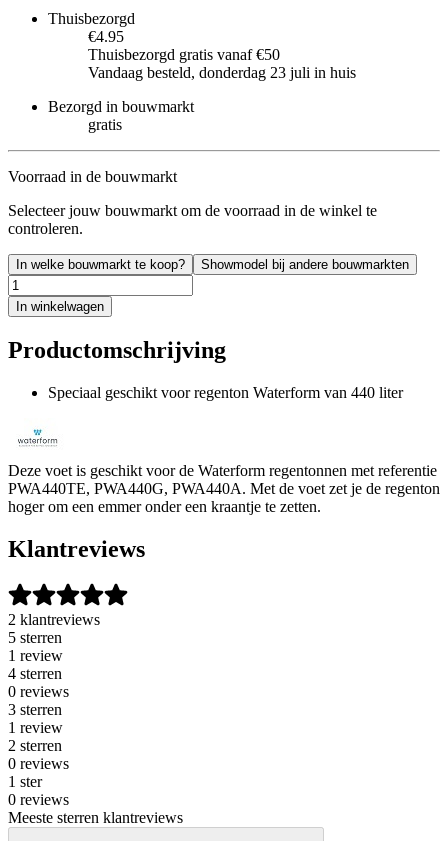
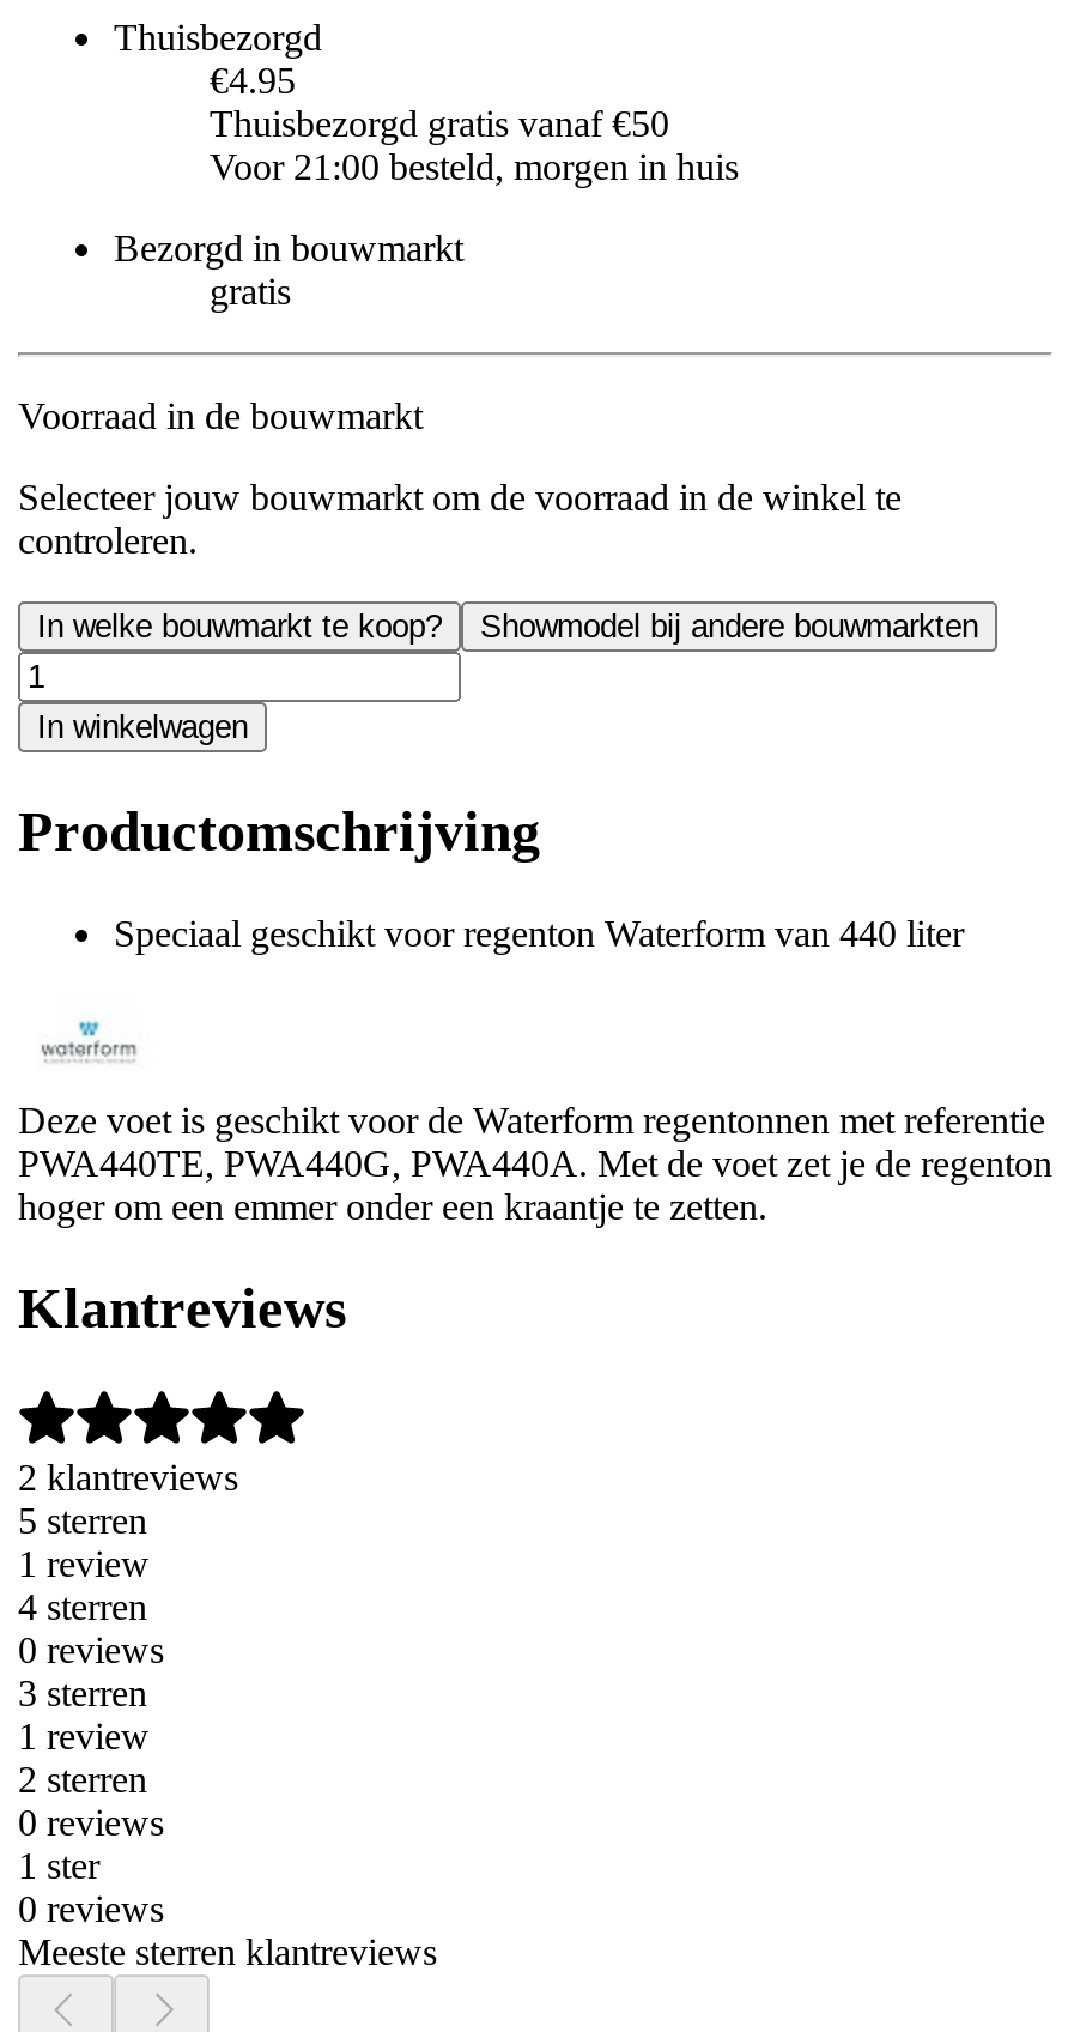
- Vandaag besteld, donderdag 23 juli in huis
+ Voor 21:00 besteld, morgen in huis
